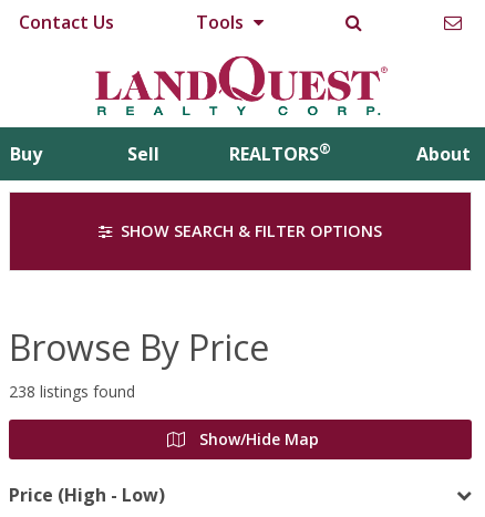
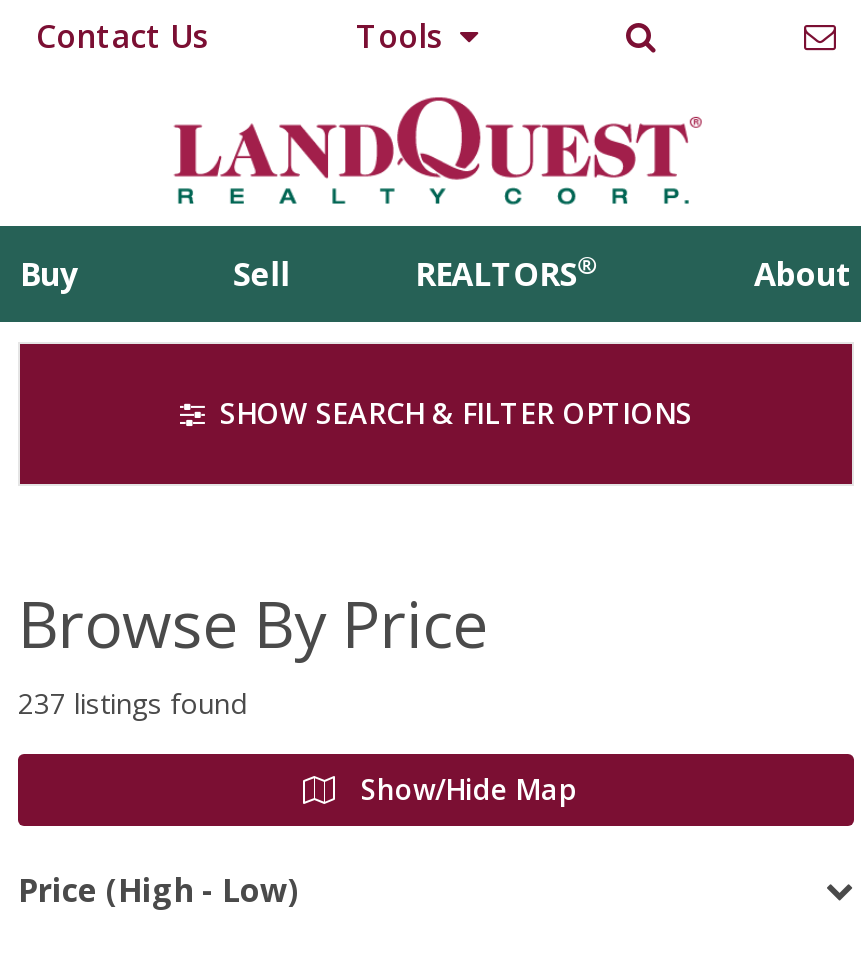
- 238 listings found
+ 237 listings found
